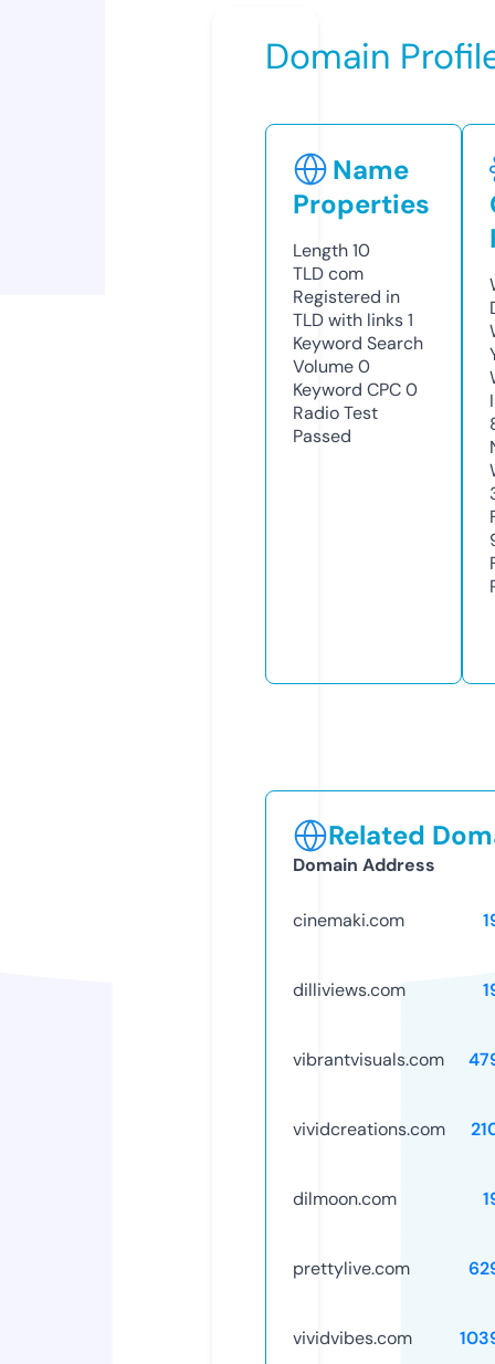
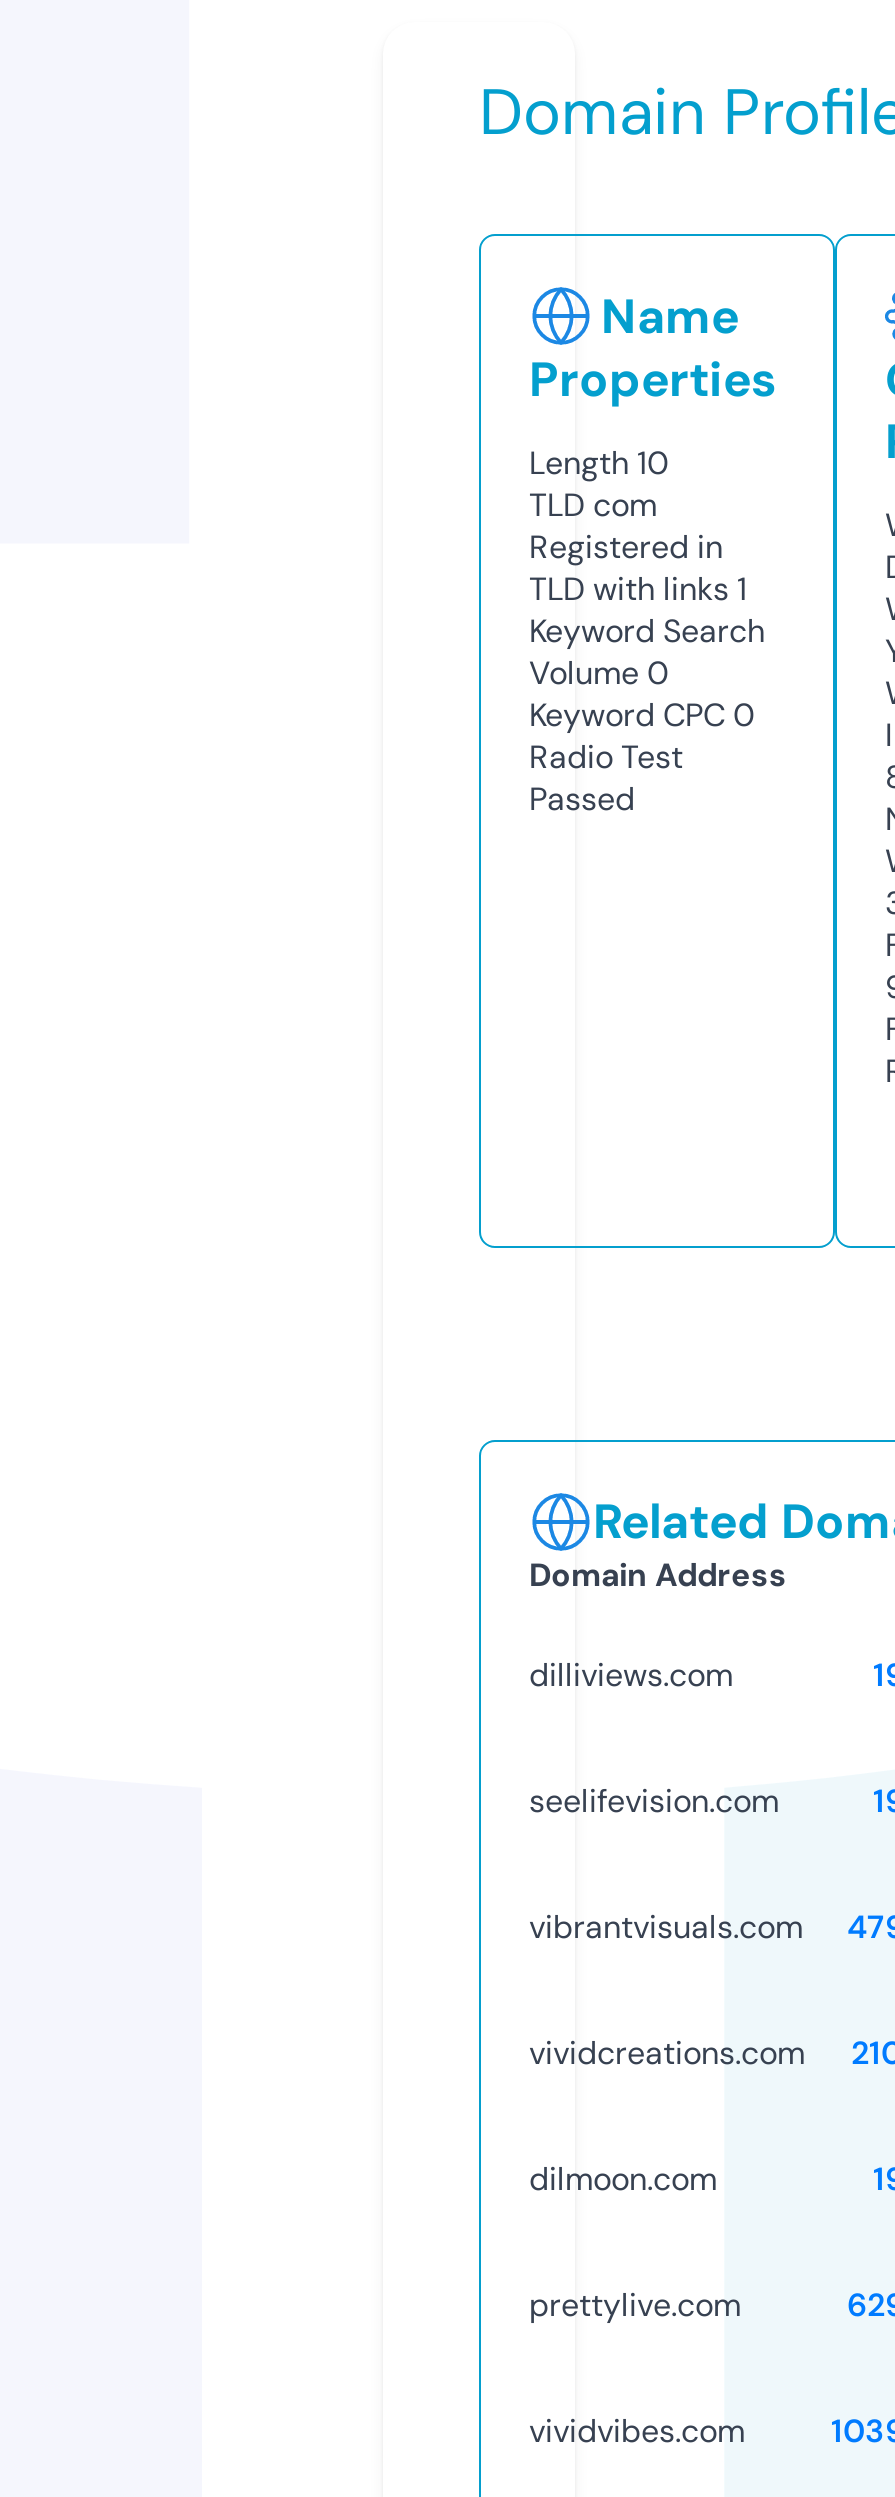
- cinemaki.com

moved up: dilliviews.com

+ seelifevision.com
